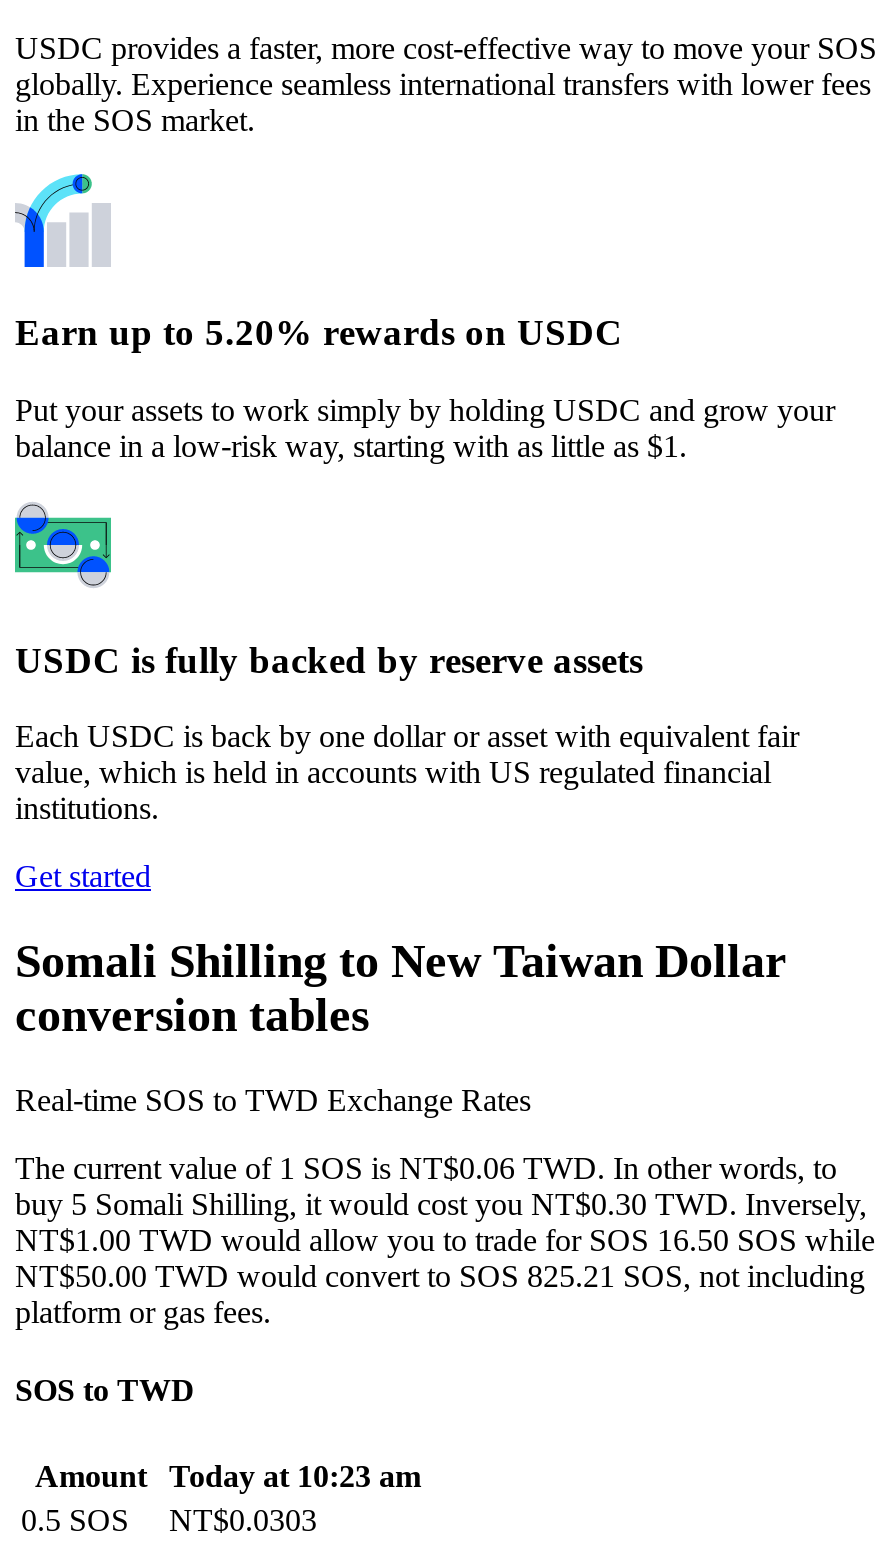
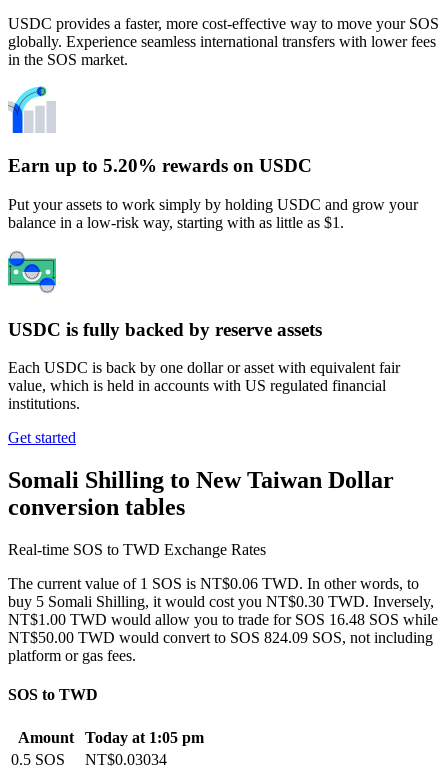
- NT$1.00 TWD would allow you to trade for SOS 16.50 SOS while
+ NT$1.00 TWD would allow you to trade for SOS 16.48 SOS while

- NT$50.00 TWD would convert to SOS 825.21 SOS, not including
+ NT$50.00 TWD would convert to SOS 824.09 SOS, not including

- Amount Today at 10:23 am
+ Amount Today at 1:05 pm

- 0.5 SOS NT$0.0303
+ 0.5 SOS NT$0.03034
